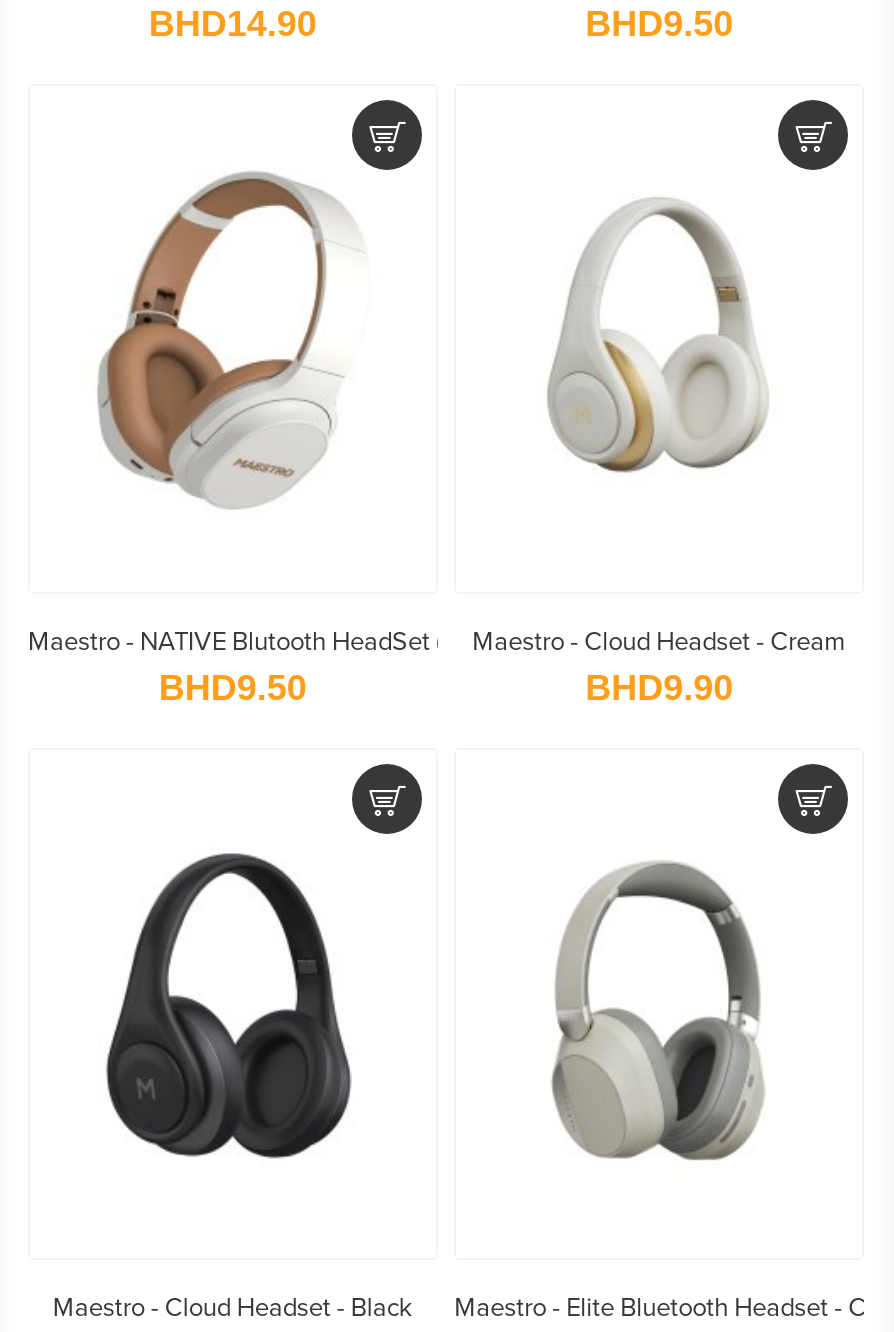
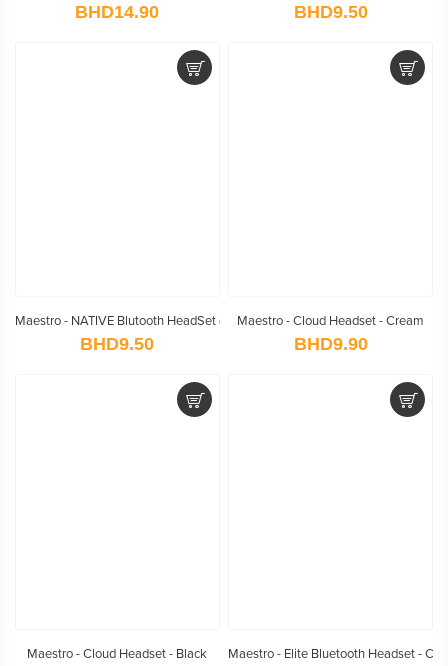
- [image]

- [image]

- [image]

- [image]
